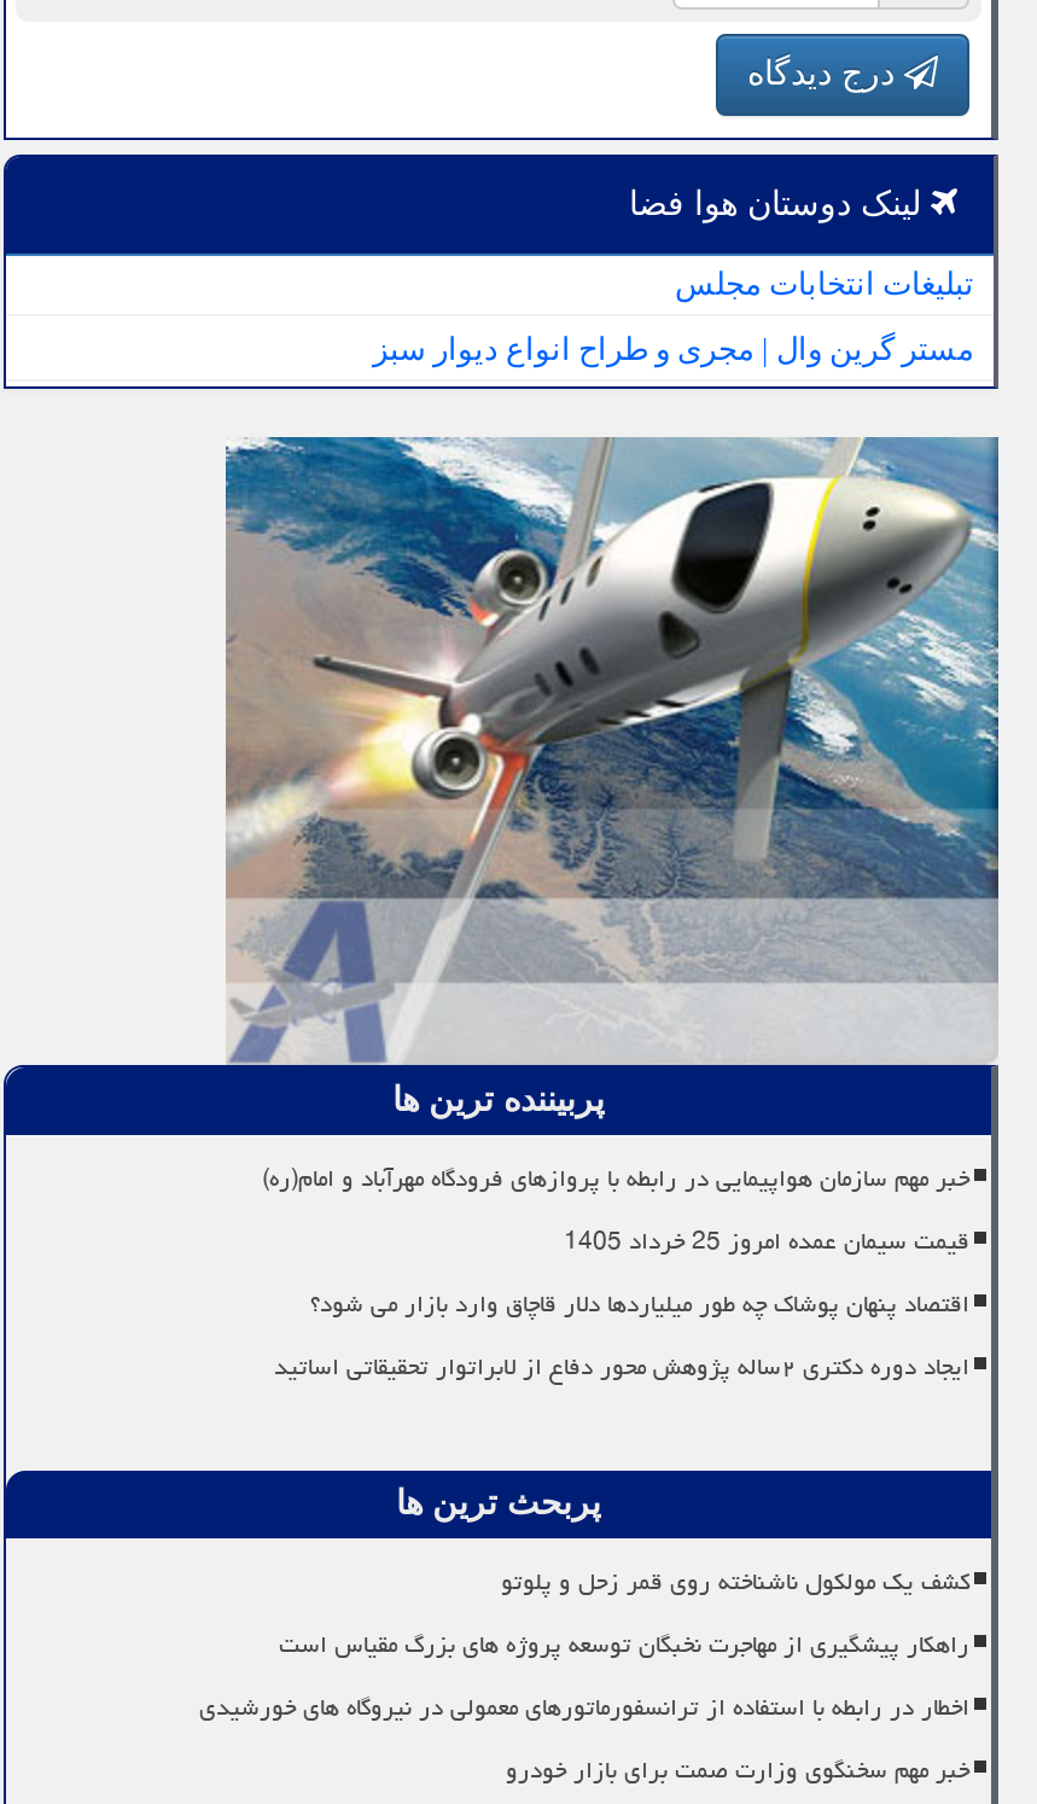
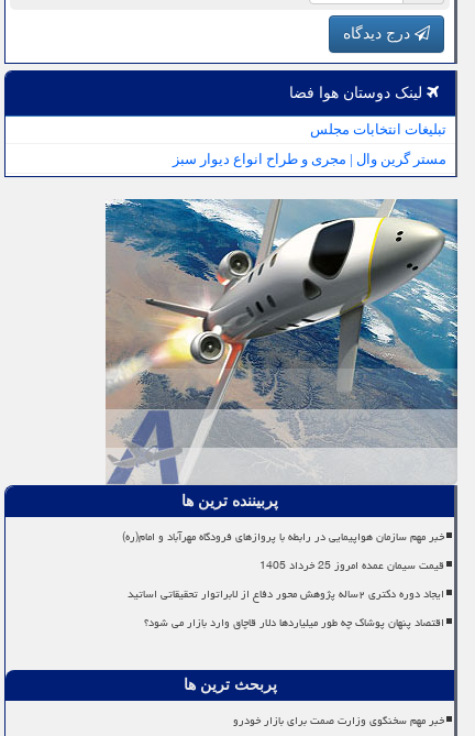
moved down: اقتصاد پنهان پوشاک چه طور میلیاردها دلار قاچاق وارد بازار می شود؟

- کشف یک مولکول ناشناخته روی قمر زحل و پلوتو
- راهکار پیشگیری از مهاجرت نخبگان توسعه پروژه های بزرگ مقیاس است
- اخطار در رابطه با استفاده از ترانسفورماتورهای معمولی در نیروگاه های خورشیدی
